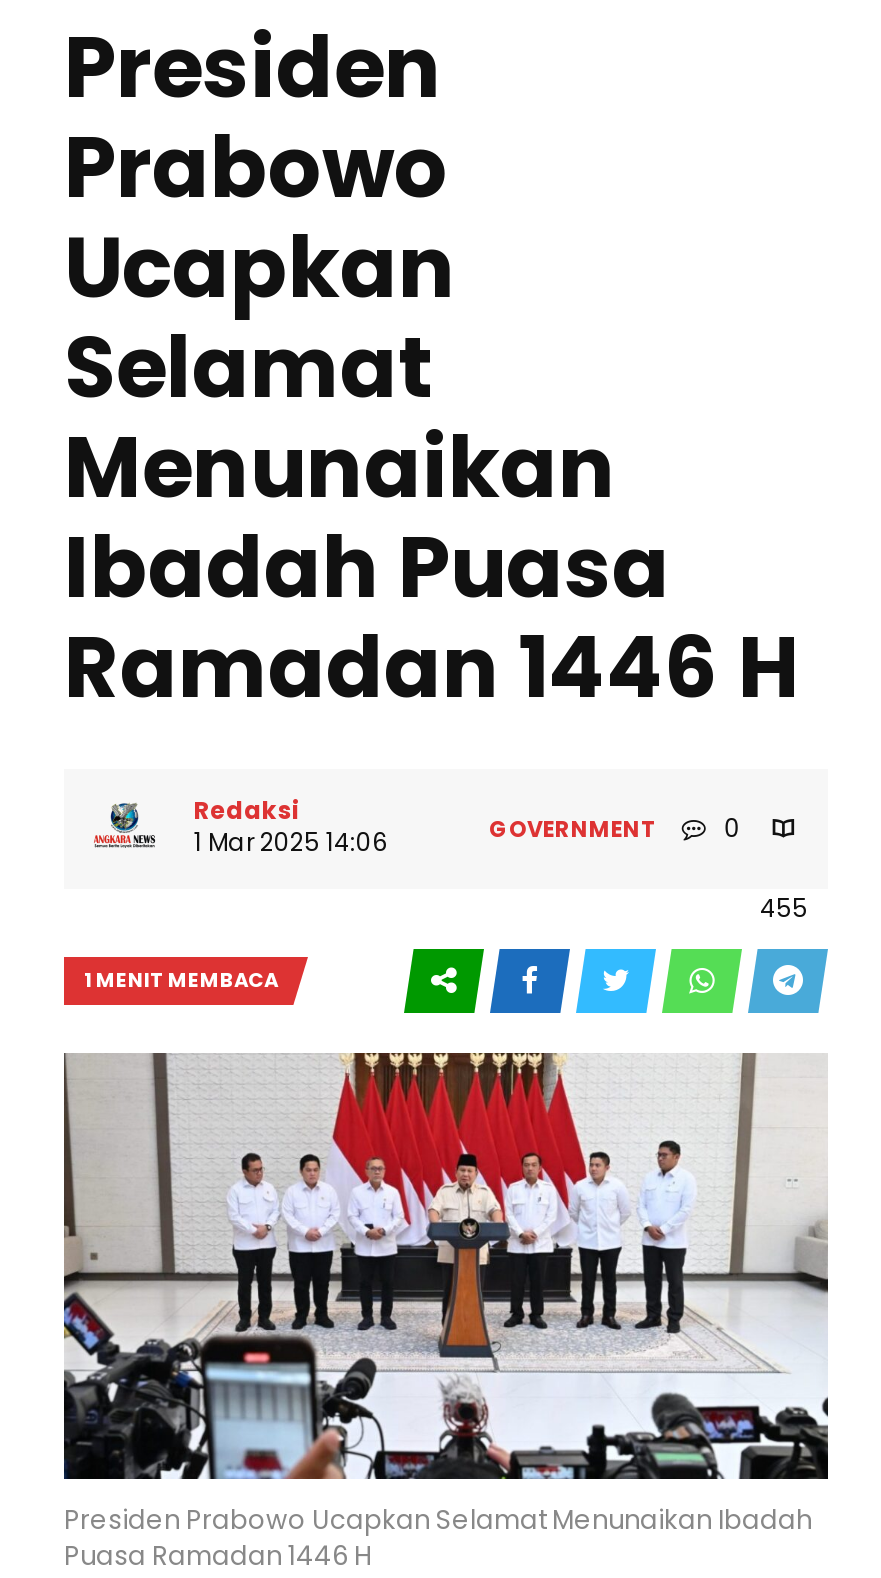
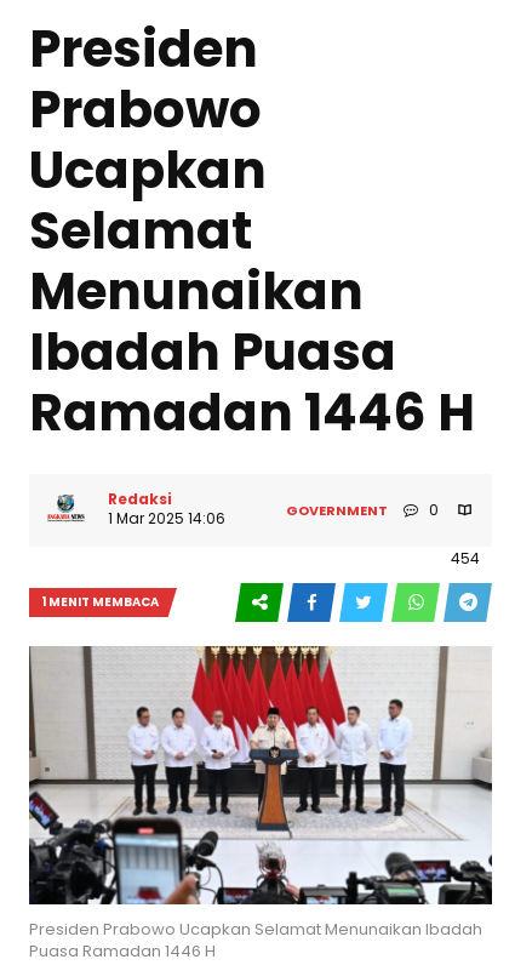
- 455
+ 454
